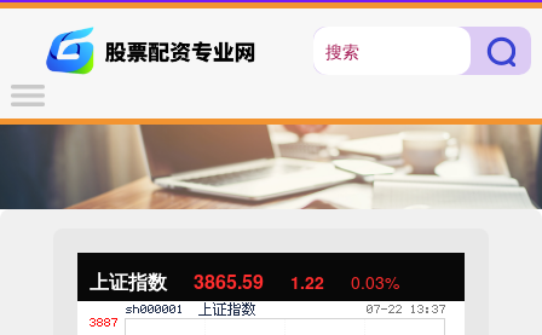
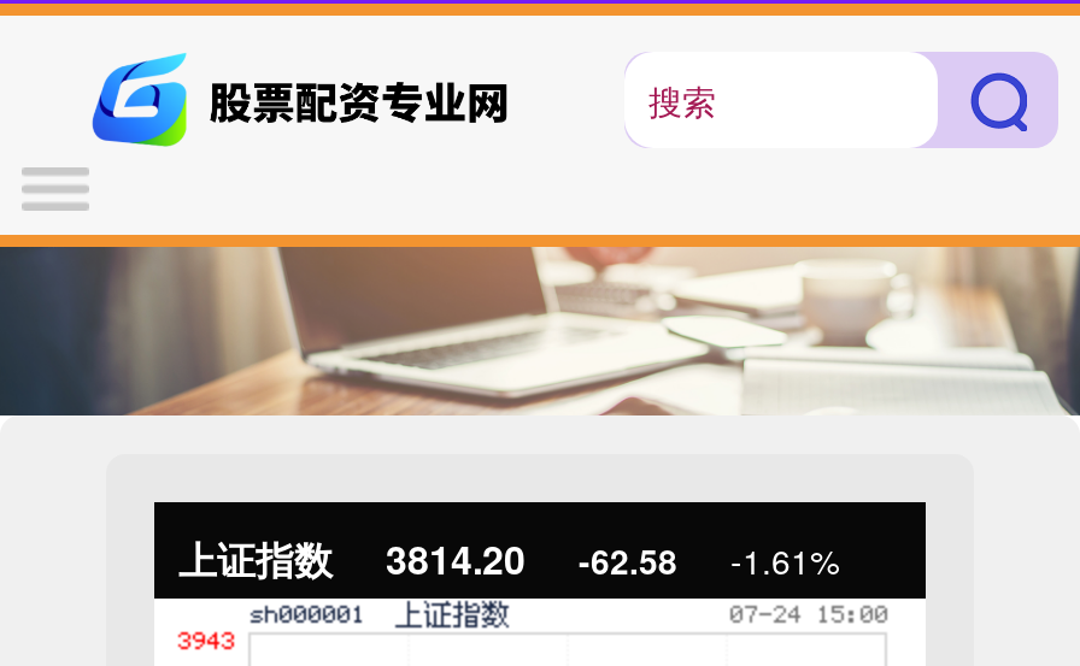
- 3865.59
+ 3814.20

- 1.22
+ -62.58

- 0.03%
+ -1.61%
